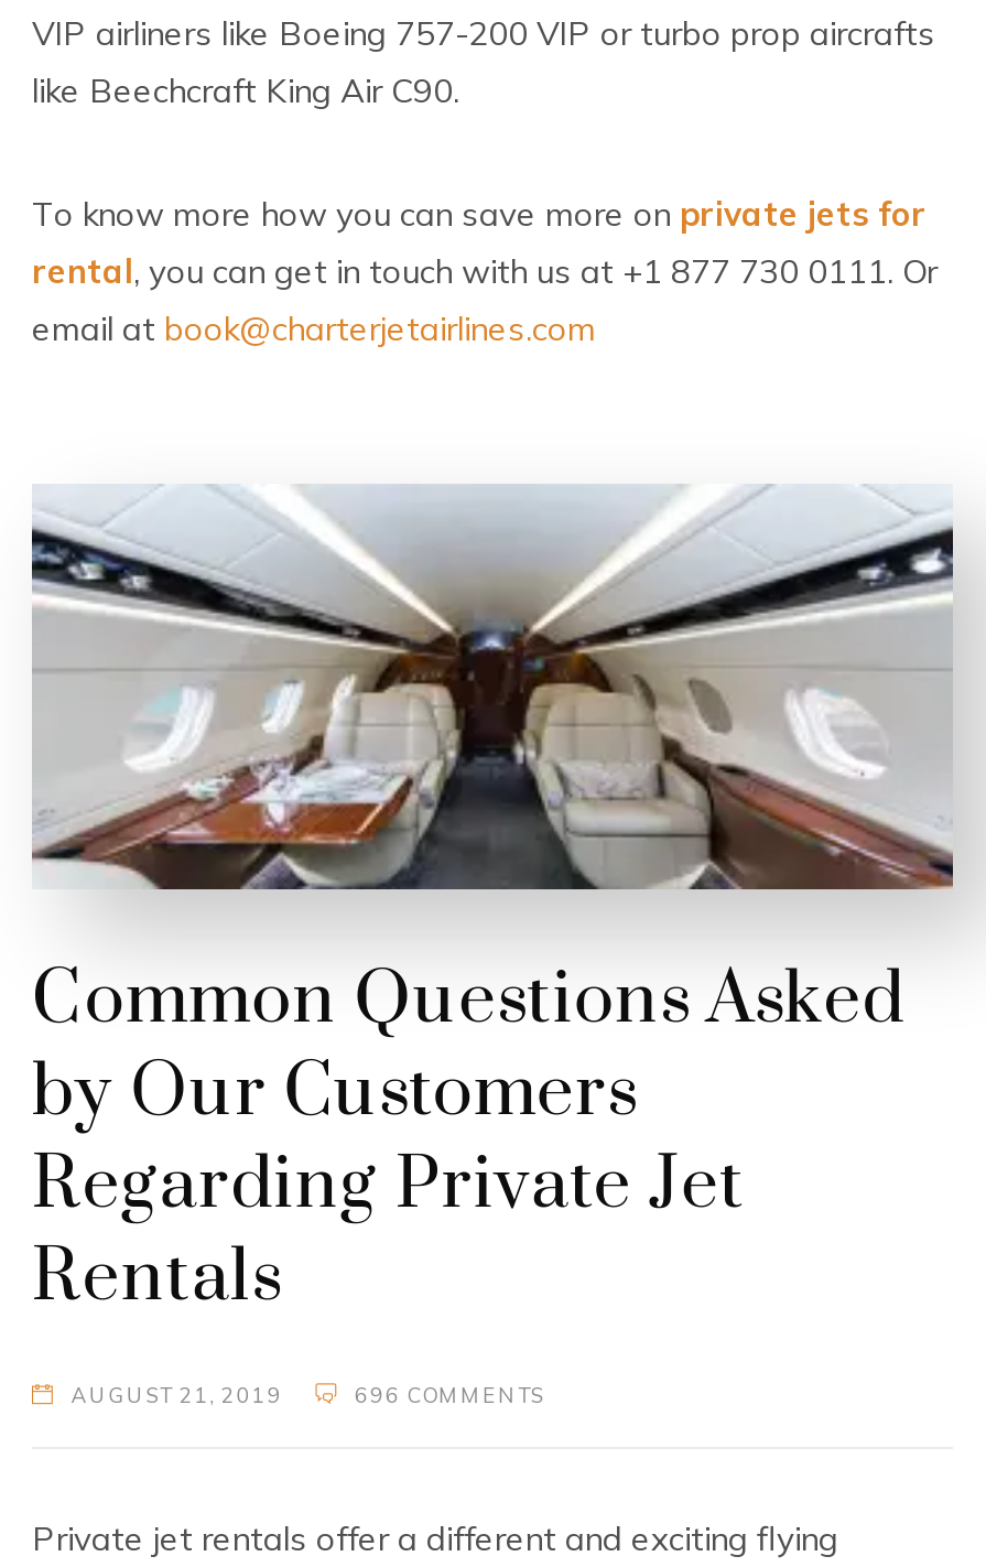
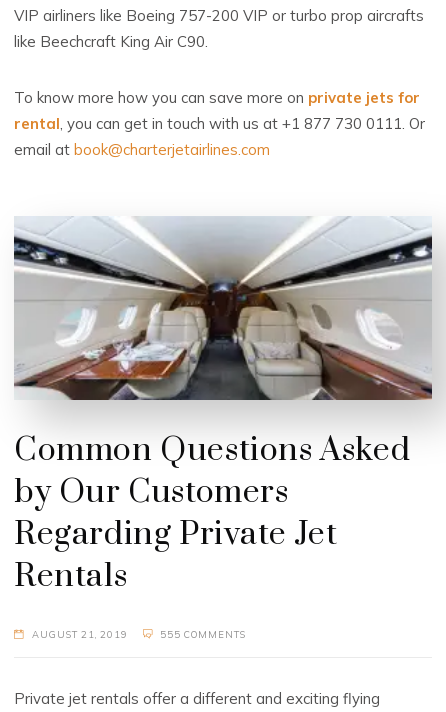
- 696 COMMENTS
+ 555 COMMENTS
